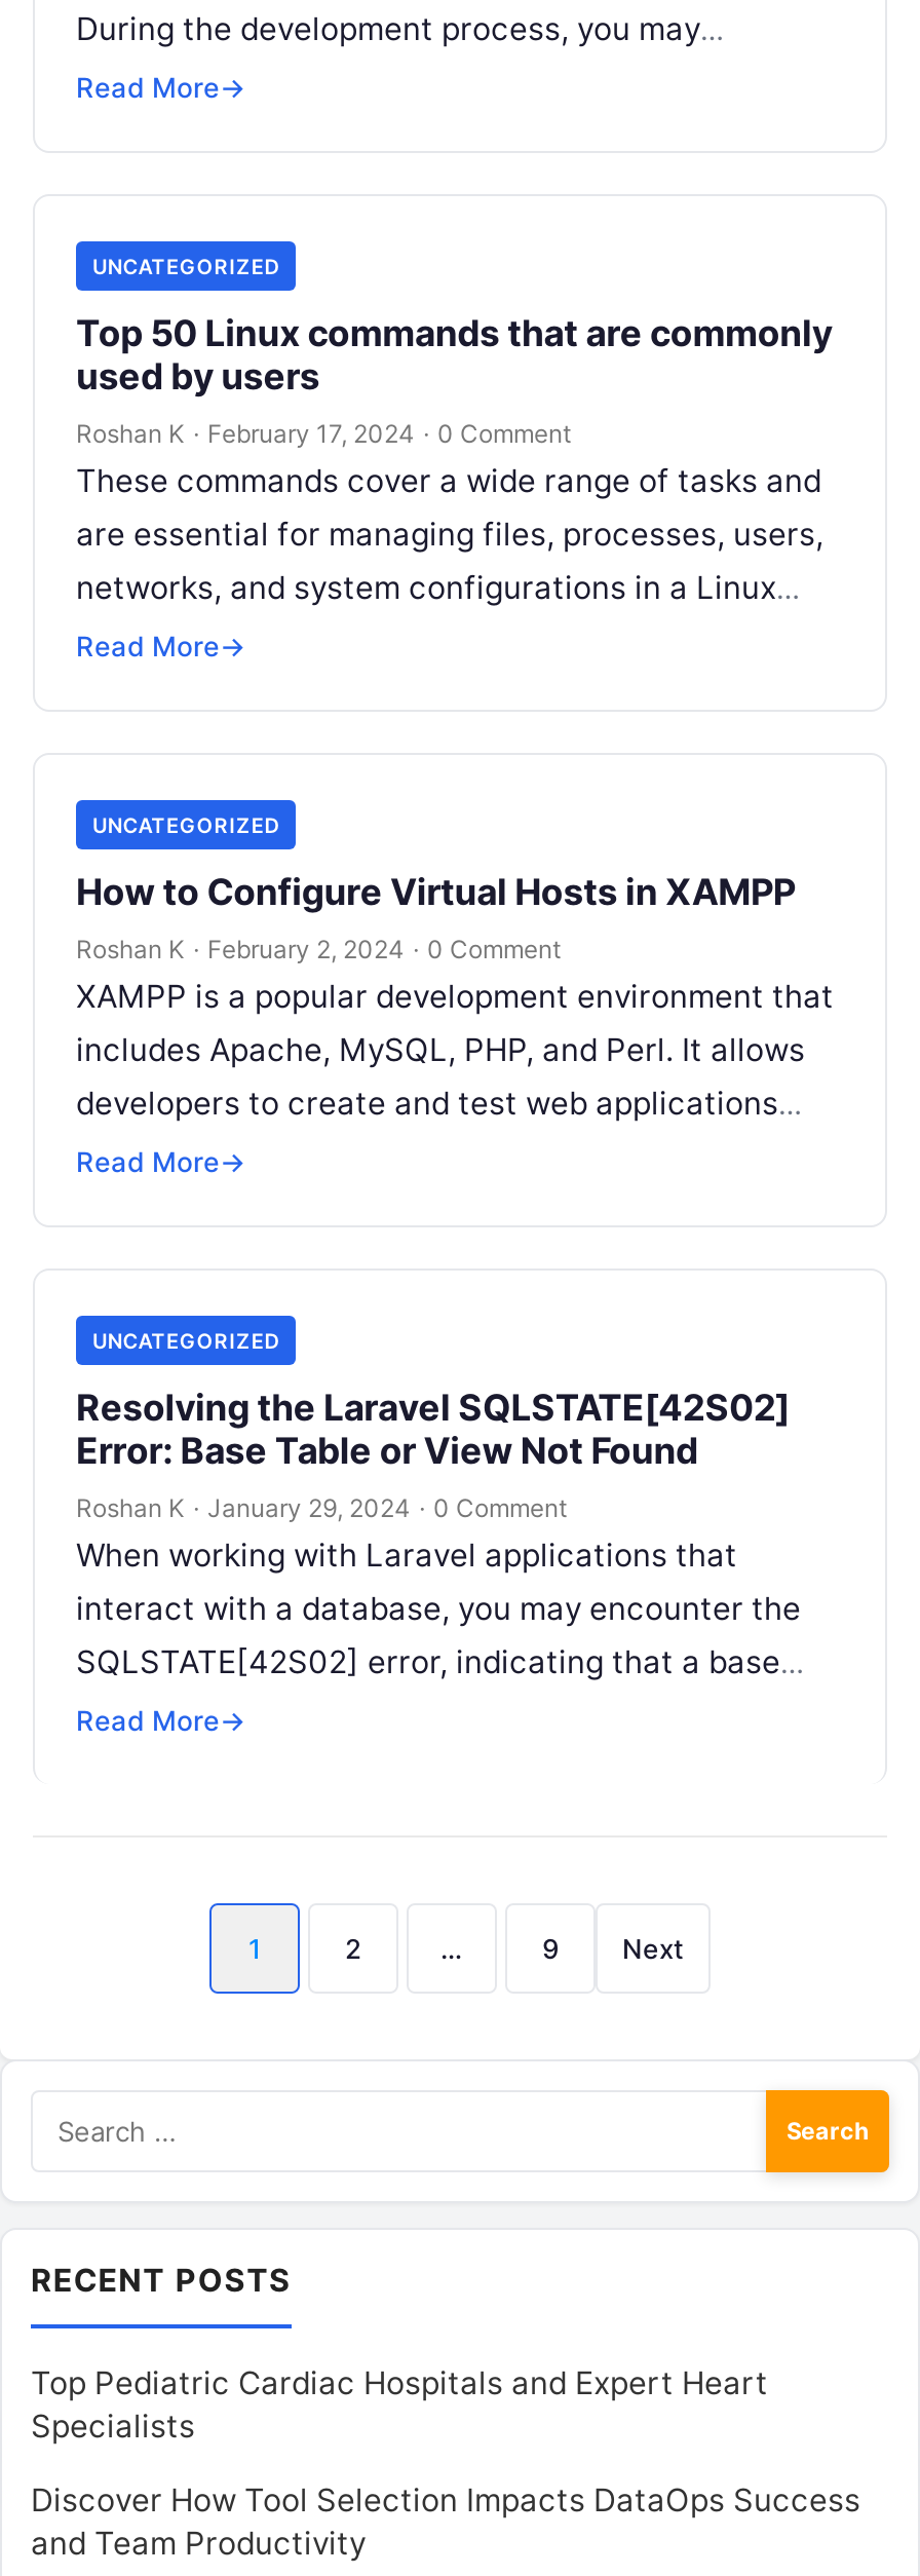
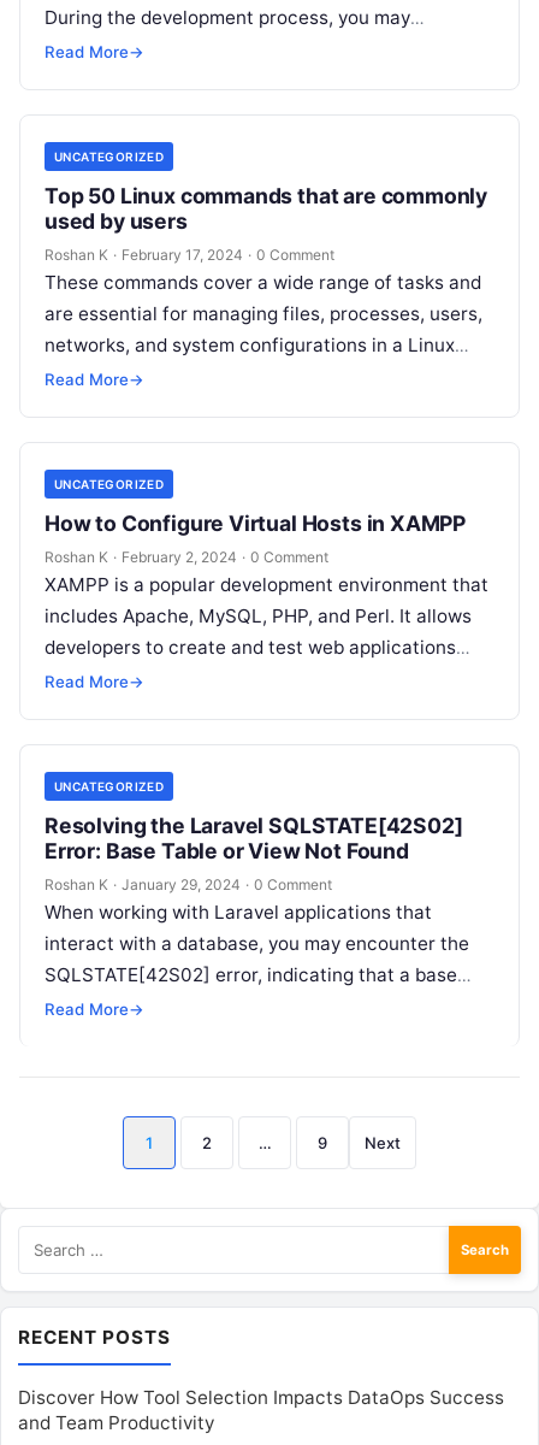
- Top Pediatric Cardiac Hospitals and Expert Heart
- Specialists
